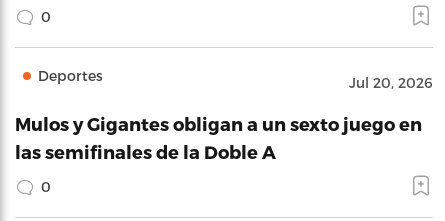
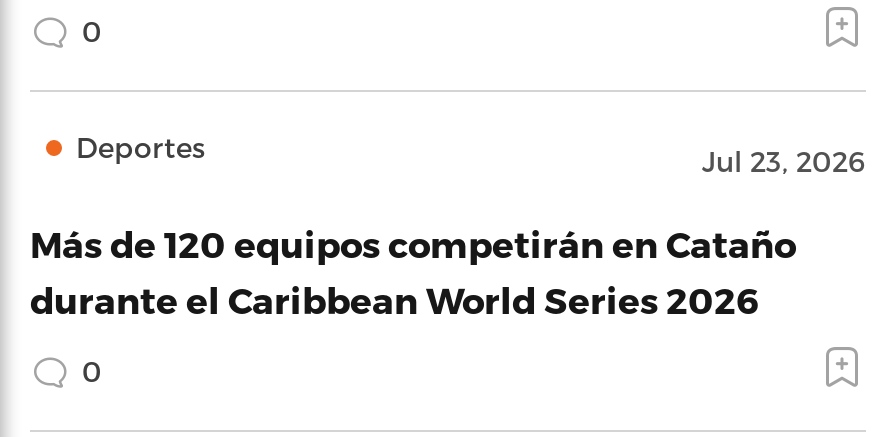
- Jul 20, 2026
+ Jul 23, 2026

- Mulos y Gigantes obligan a un sexto juego en
- las semifinales de la Doble A
+ Más de 120 equipos competirán en Cataño
+ durante el Caribbean World Series 2026
